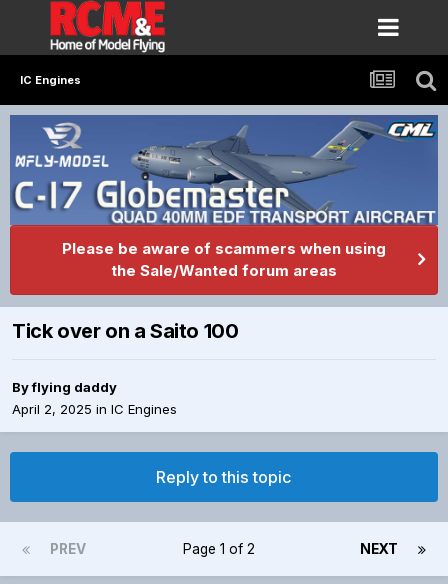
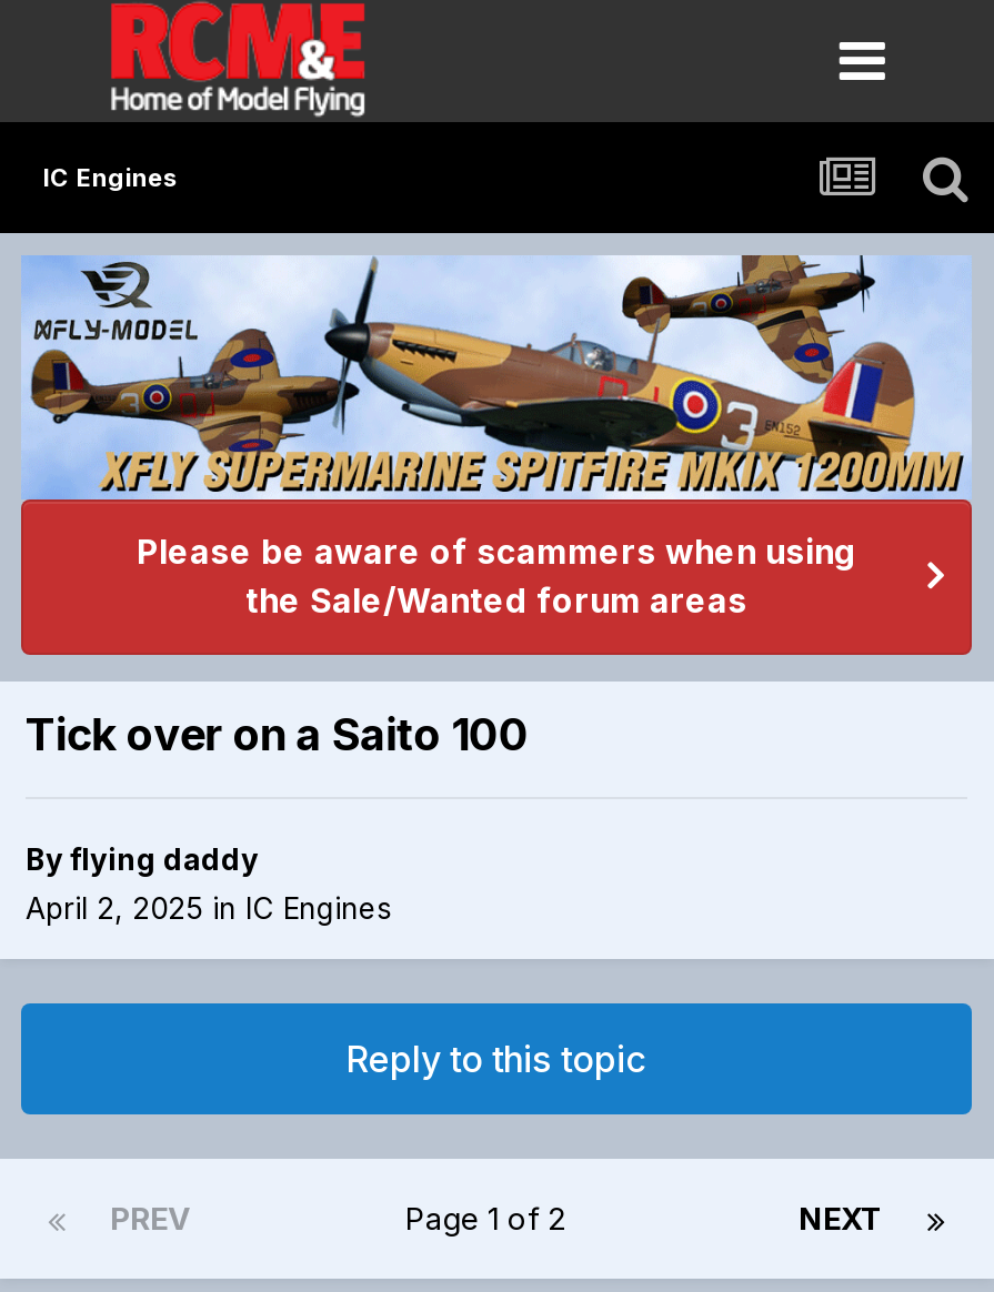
- [image]
+ [image]
